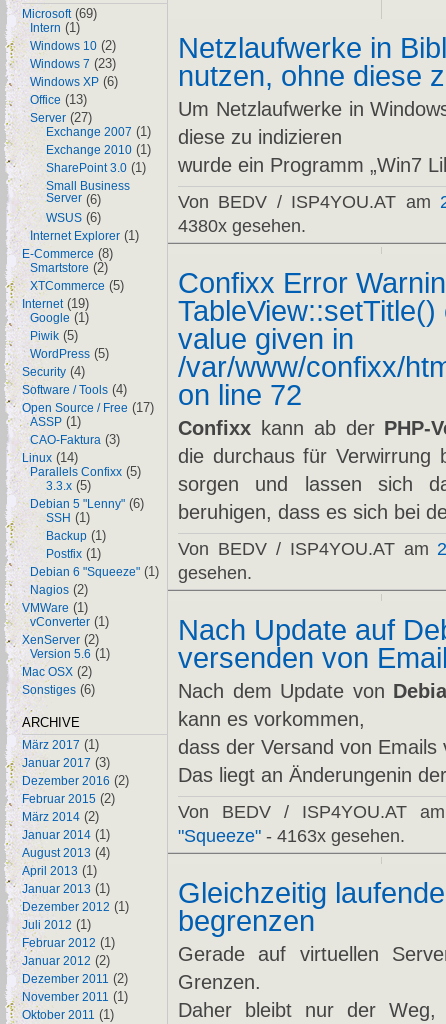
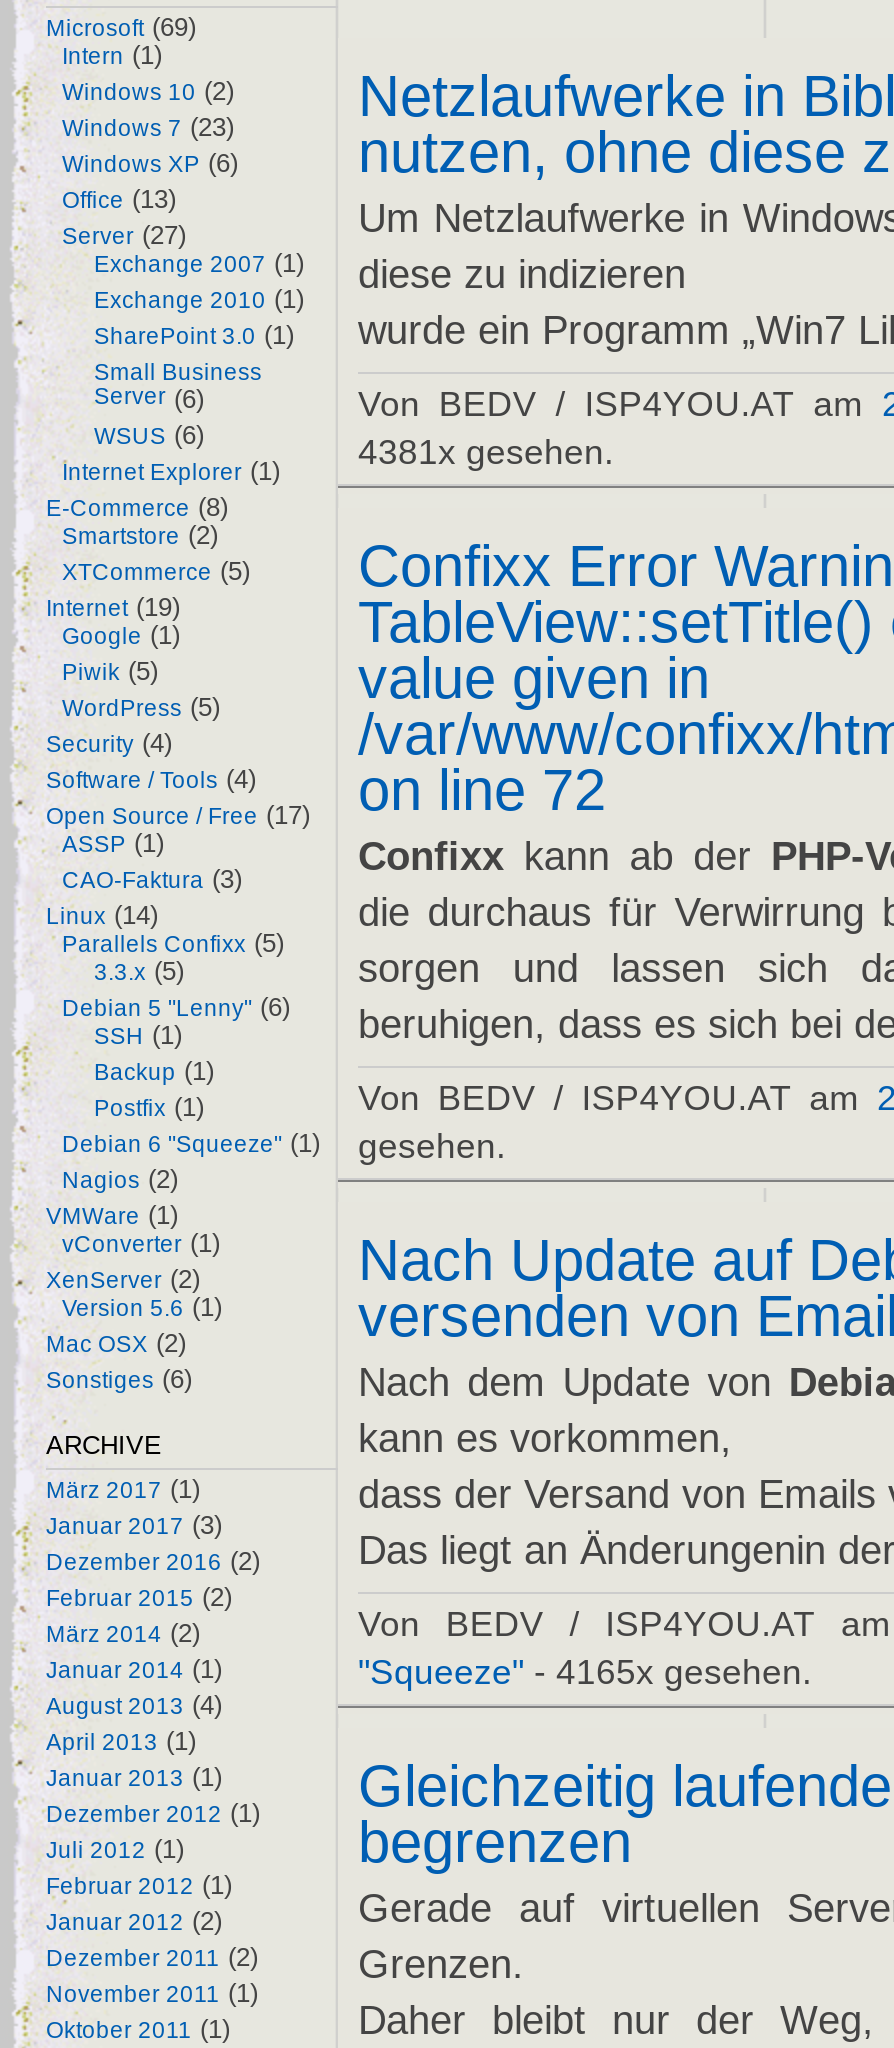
- 4380x gesehen.
+ 4381x gesehen.

- "Squeeze" - 4163x gesehen.
+ "Squeeze" - 4165x gesehen.
